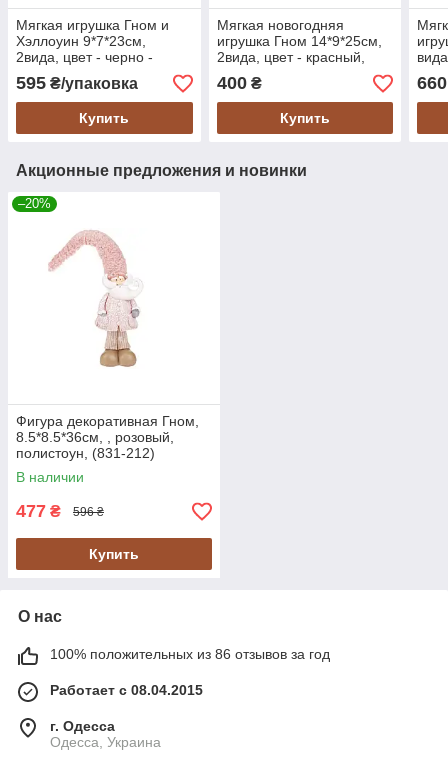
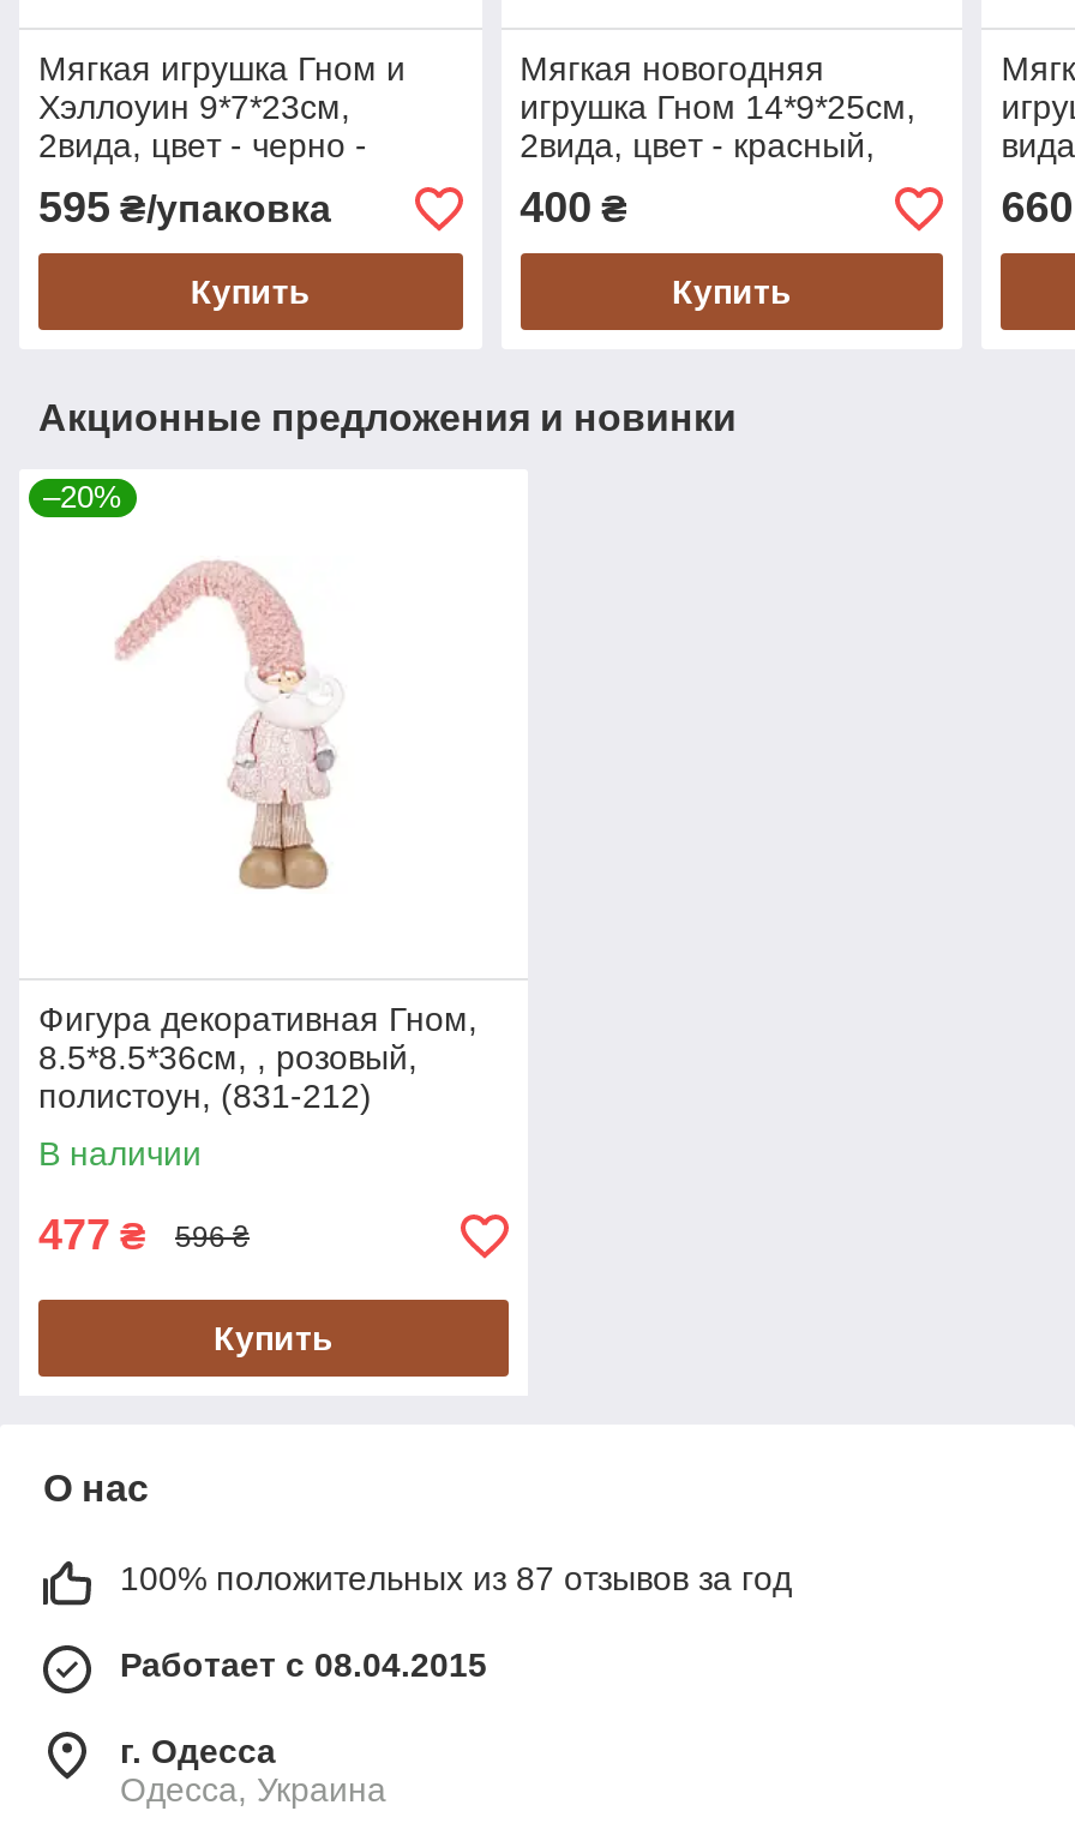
- 100% положительных из 86 отзывов за год
+ 100% положительных из 87 отзывов за год
